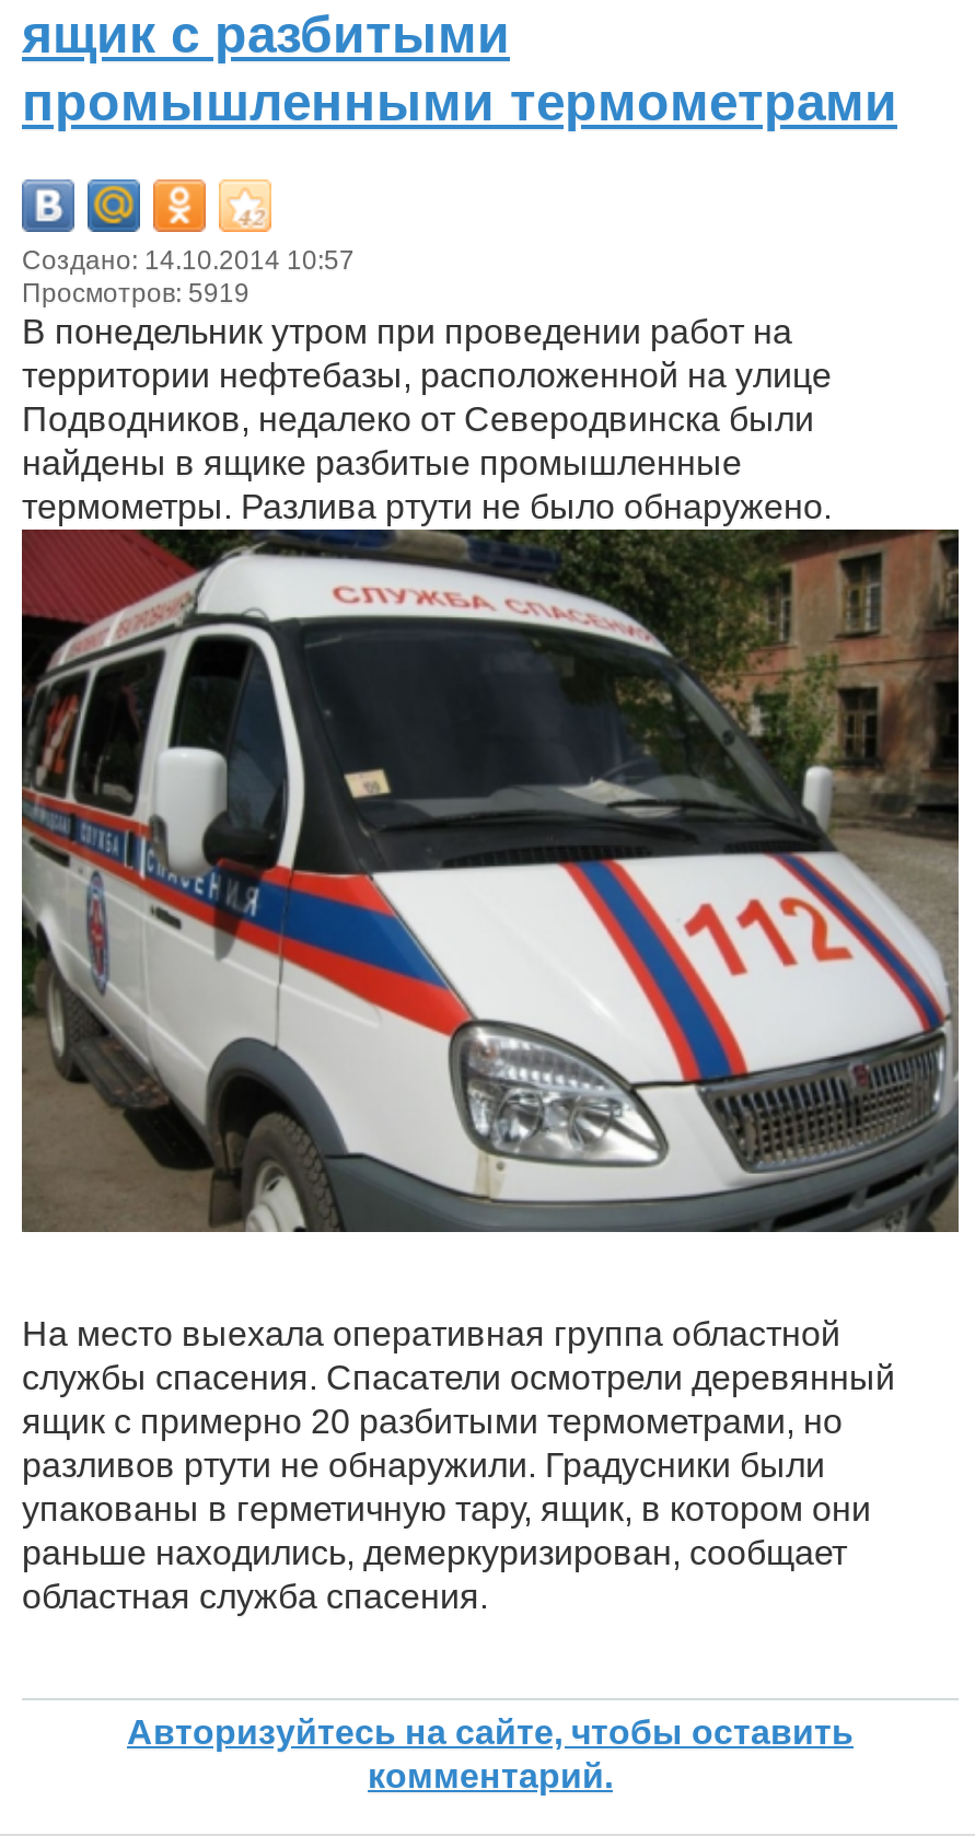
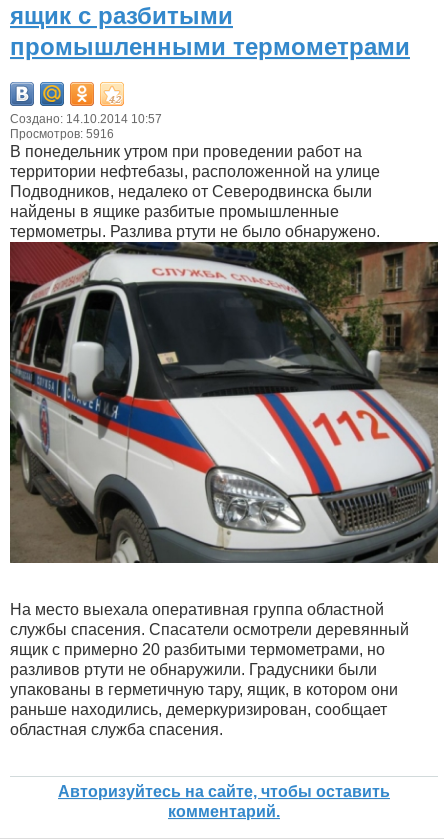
- Просмотров: 5919
+ Просмотров: 5916
